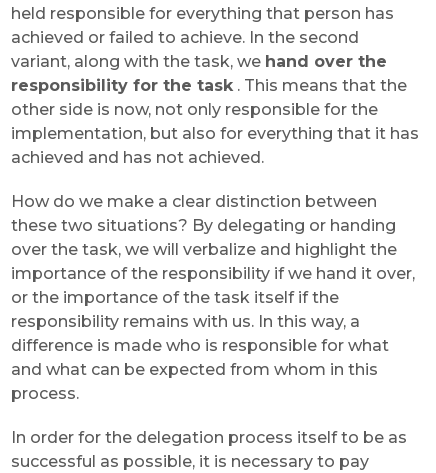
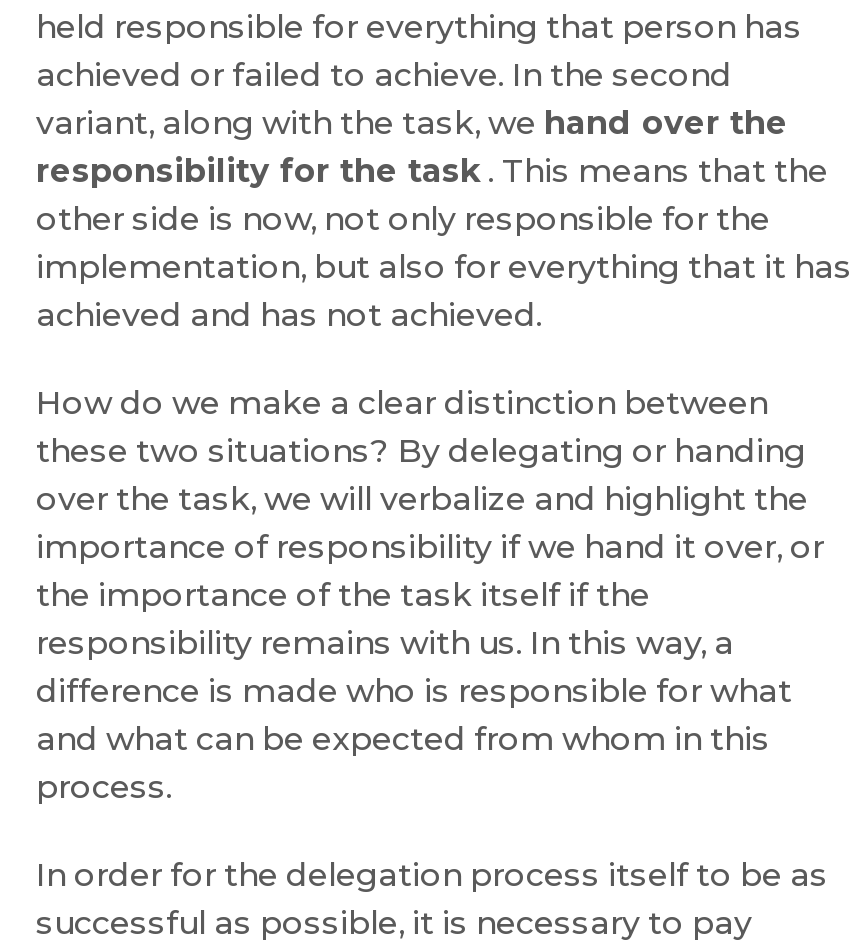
- importance of the responsibility if we hand it over,
- or the importance of the task itself if the
+ importance of responsibility if we hand it over, or
+ the importance of the task itself if the
